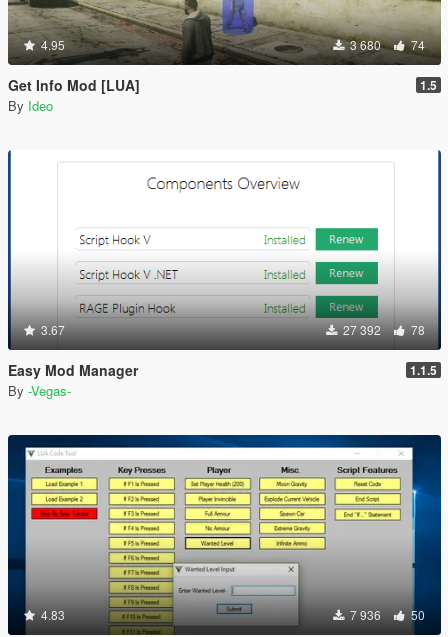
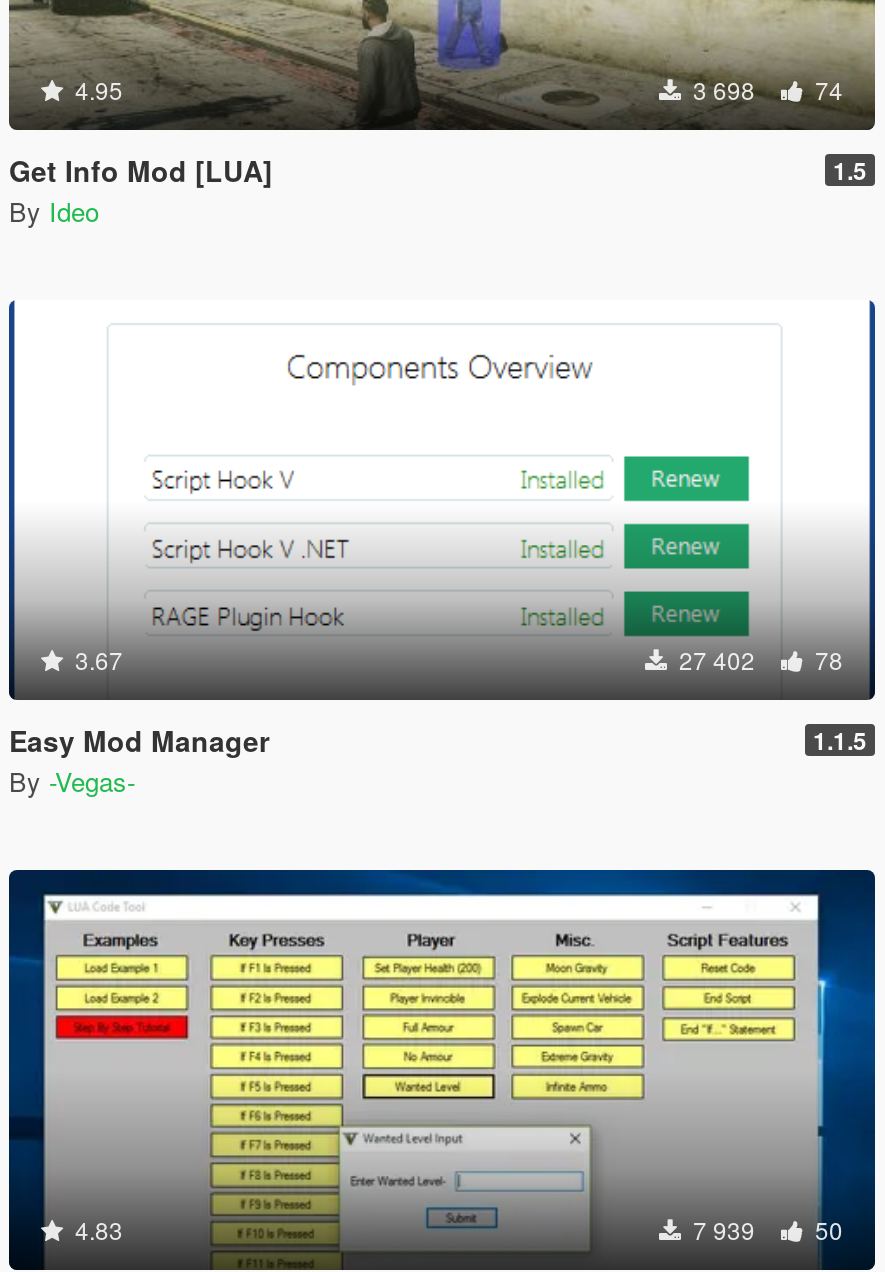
- 3 680 74
+ 3 698 74

- 27 392 78
+ 27 402 78

- 7 936 50
+ 7 939 50
